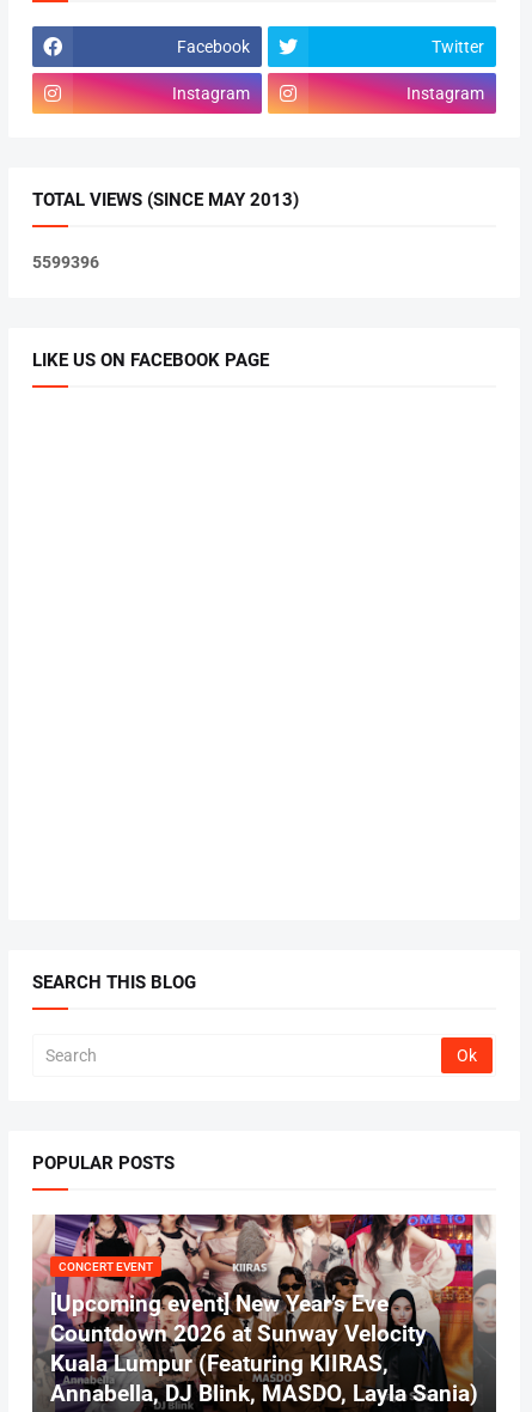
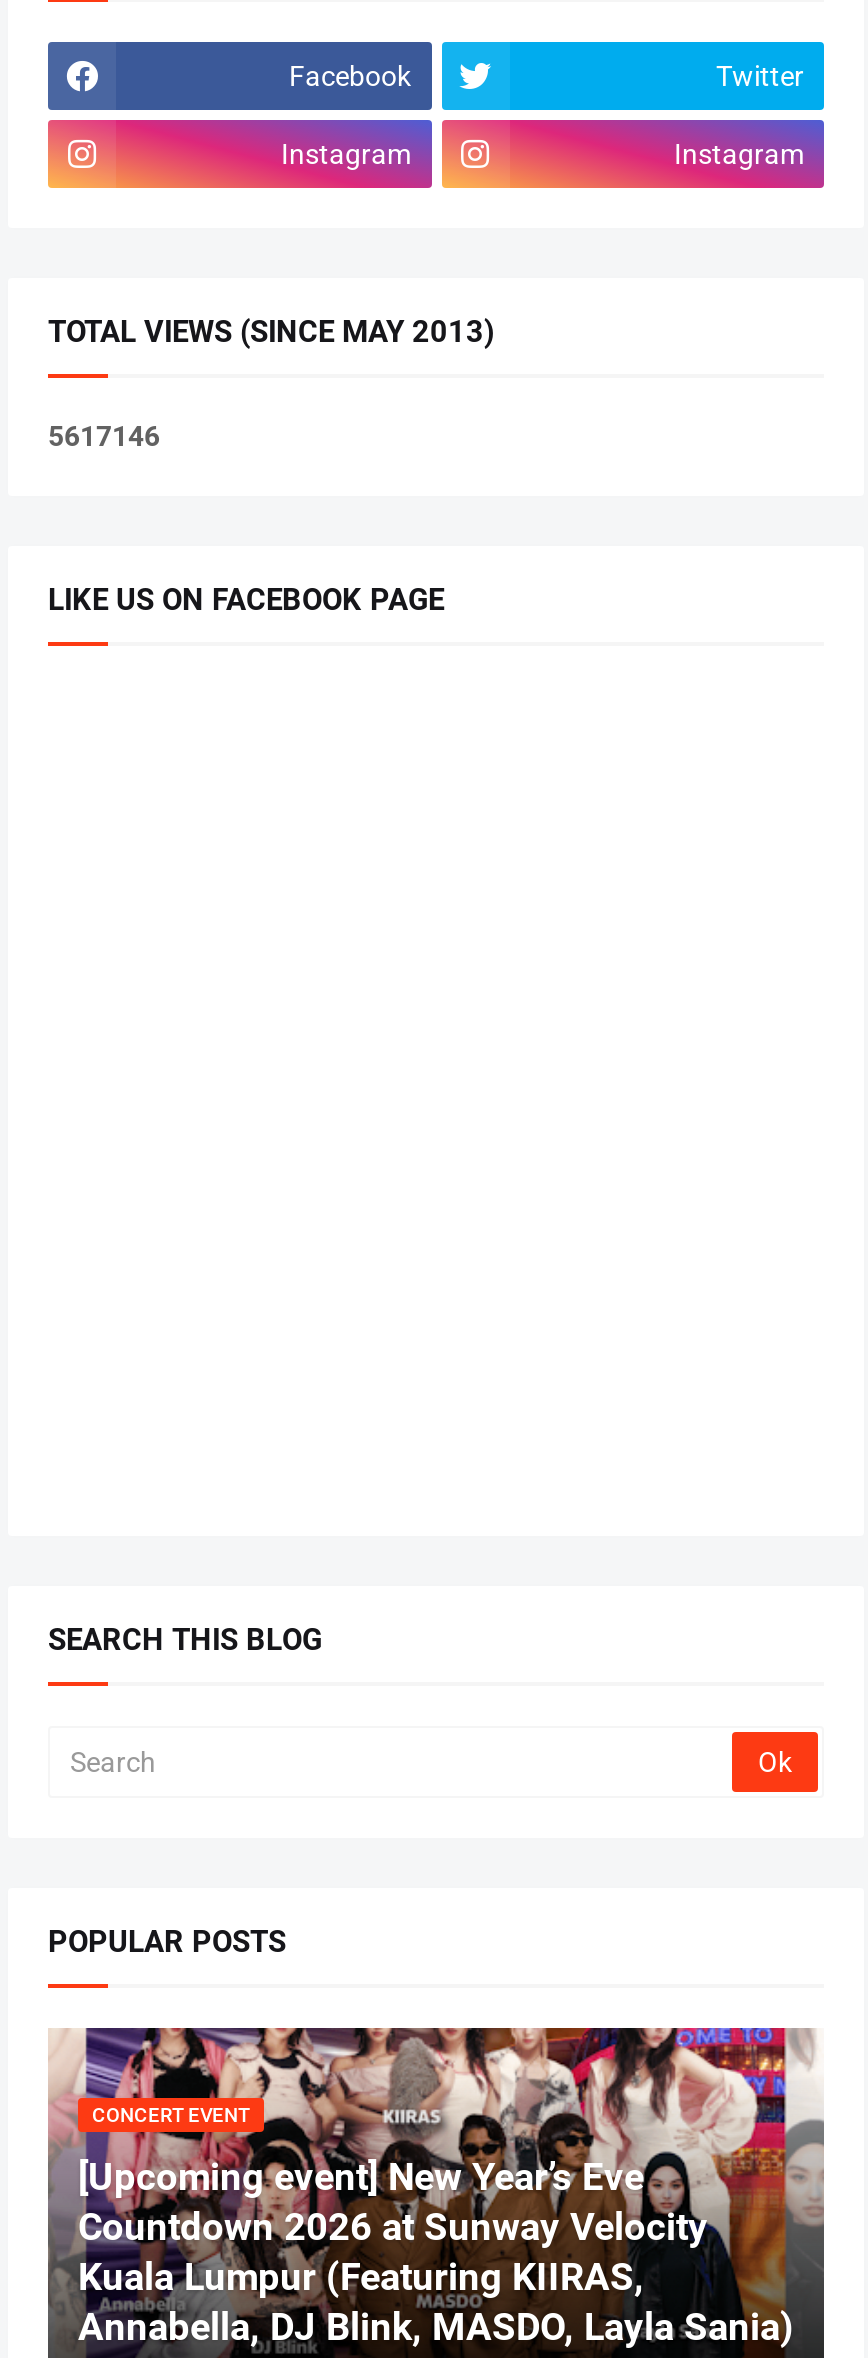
- 559 93 96
+ 561 71 46
